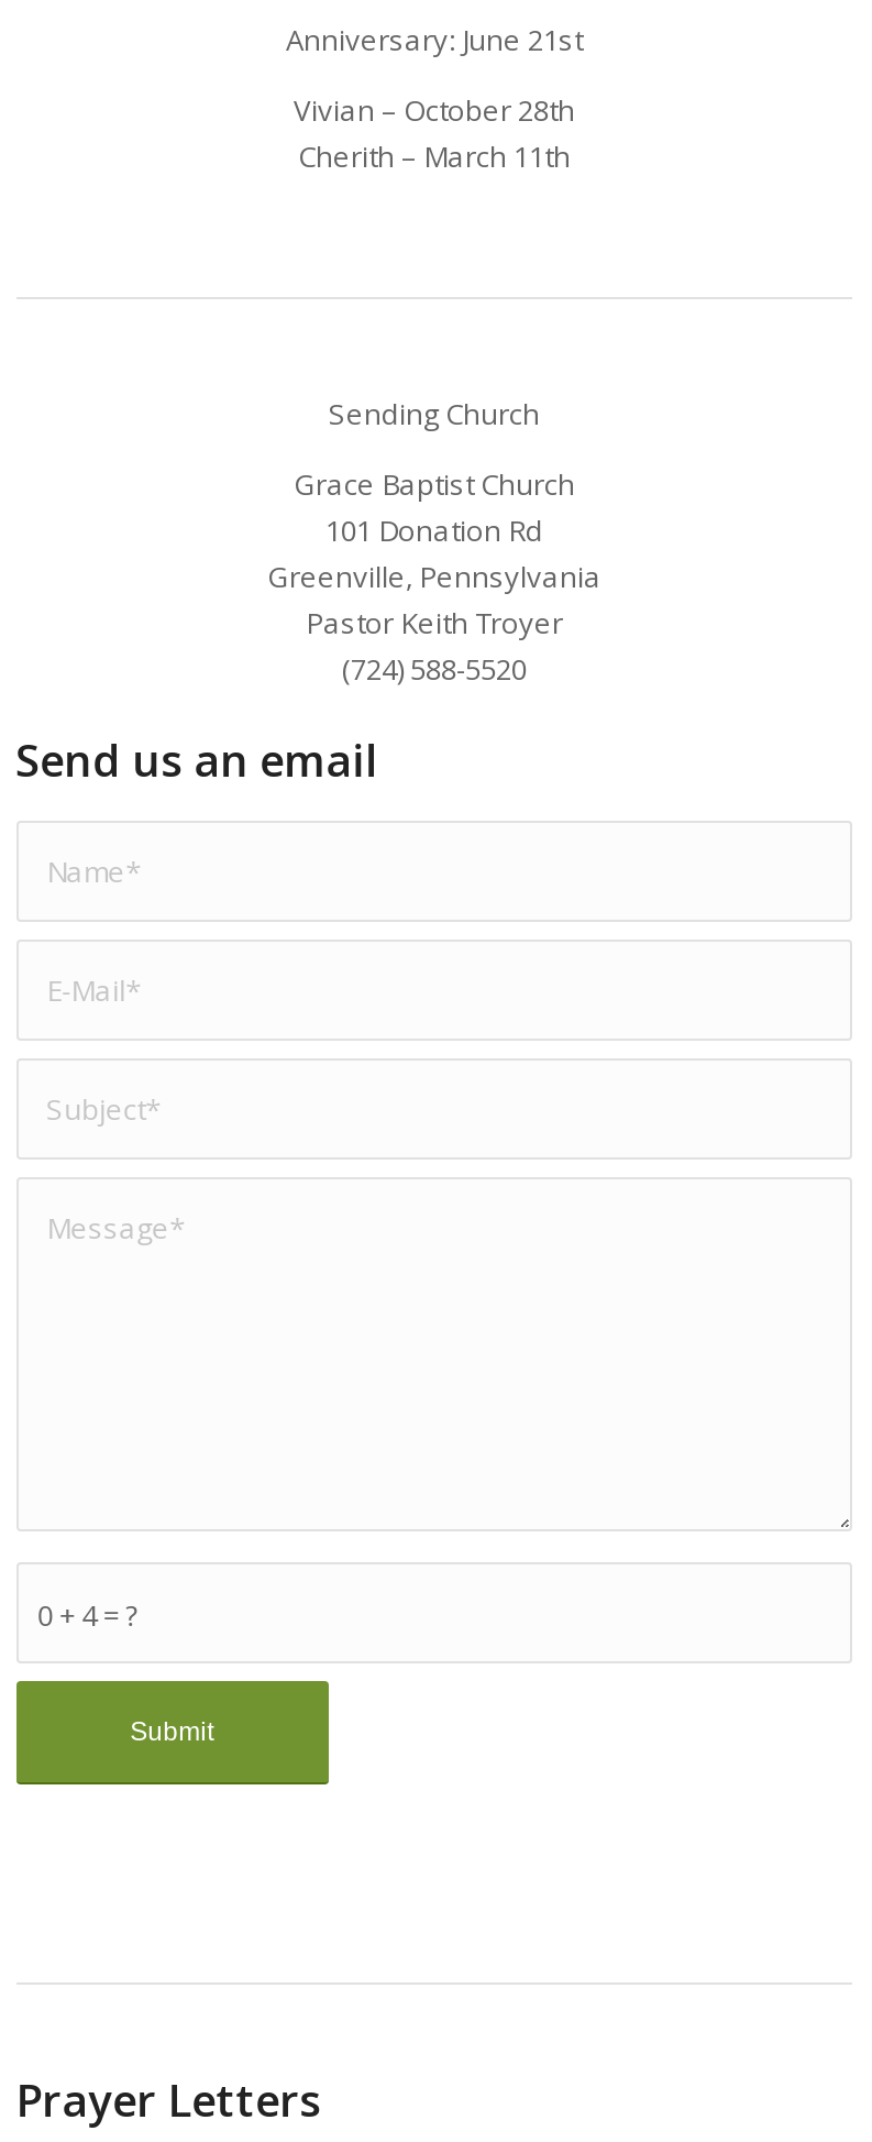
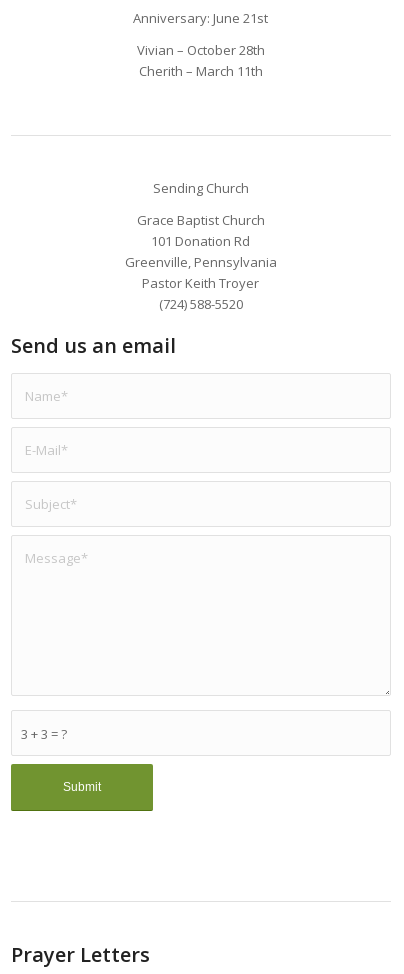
- 0 + 4 = ?
+ 3 + 3 = ?
